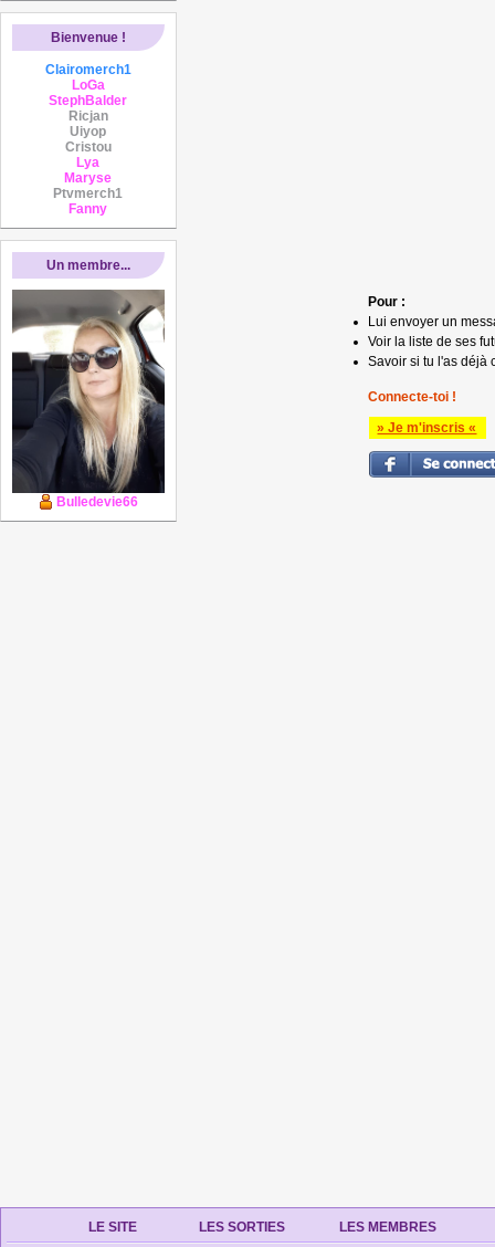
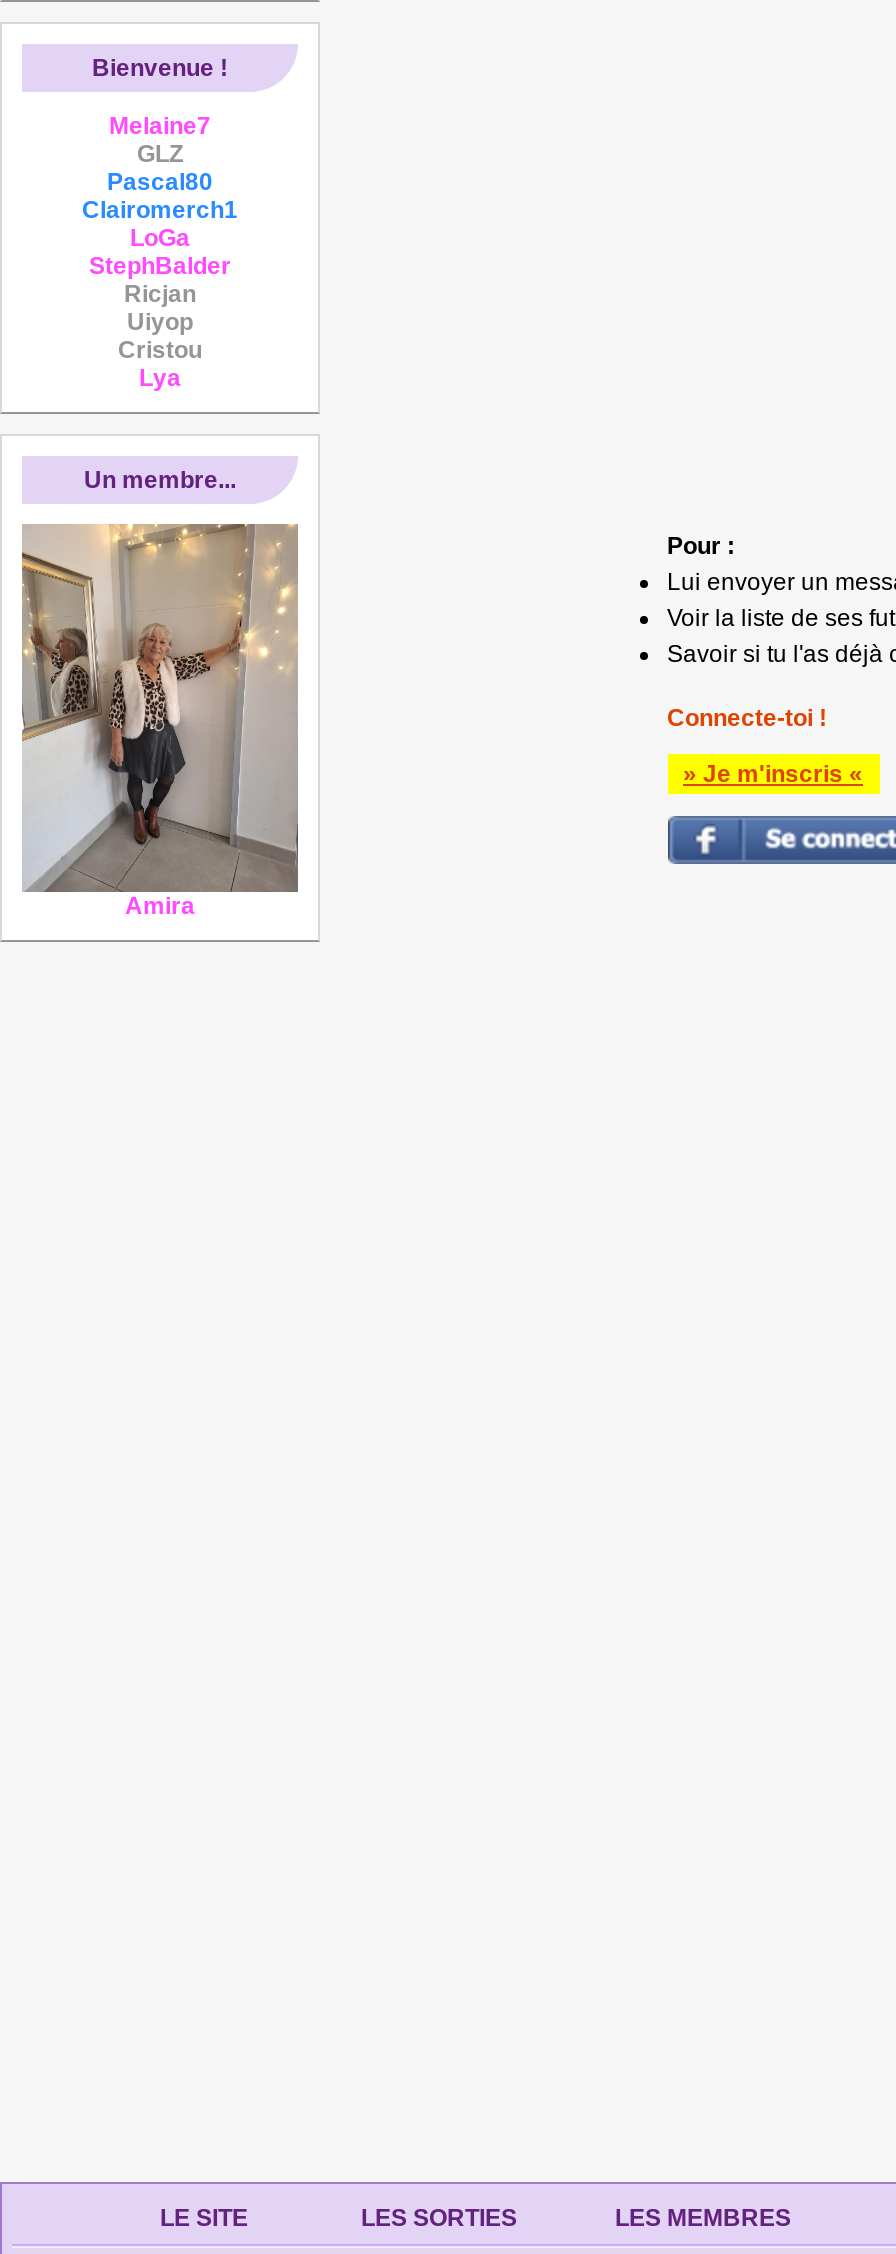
+ Melaine7
+ GLZ
+ Pascal80

moved down: Clairomerch1 | LoGa | StephBalder | Ricjan | Uiyop | Cristou | Lya

- Maryse
- Ptvmerch1
- Fanny

- [image]
- Bulledevie66
+ [image]
+ Amira
